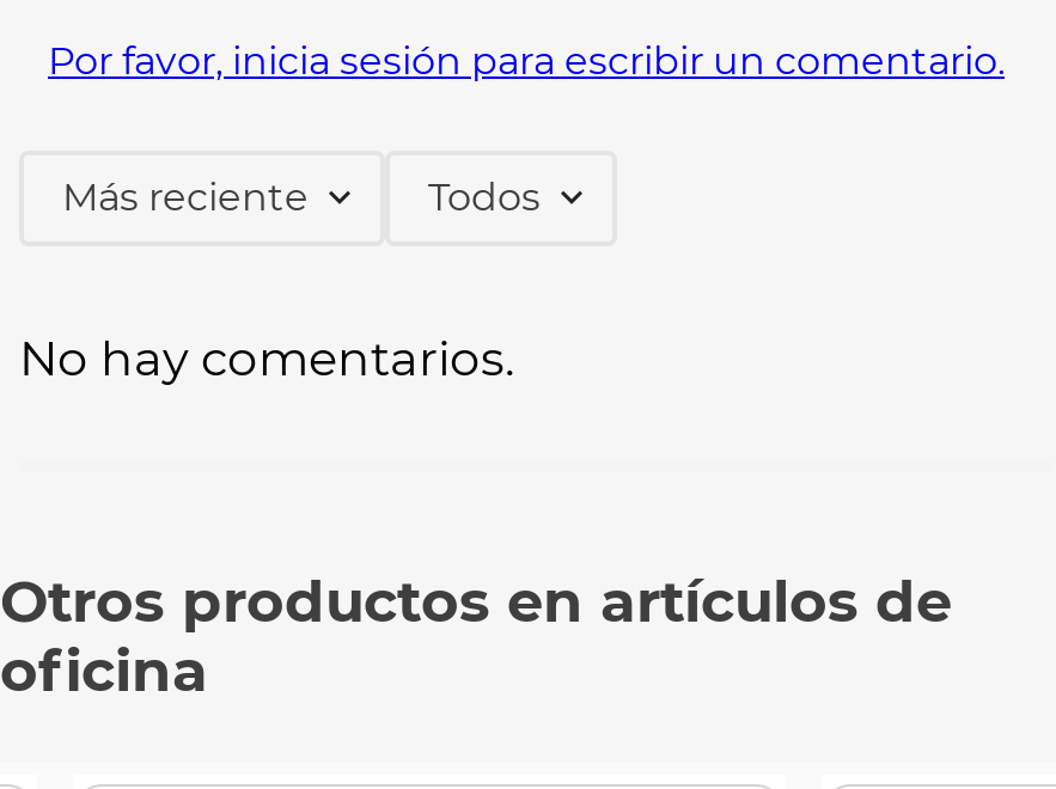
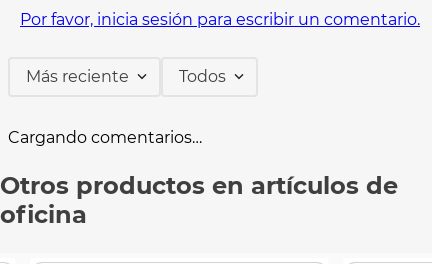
- No hay comentarios.
+ Cargando comentarios…
